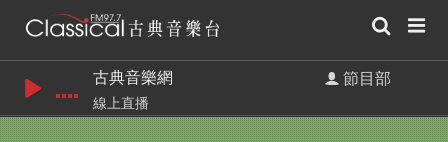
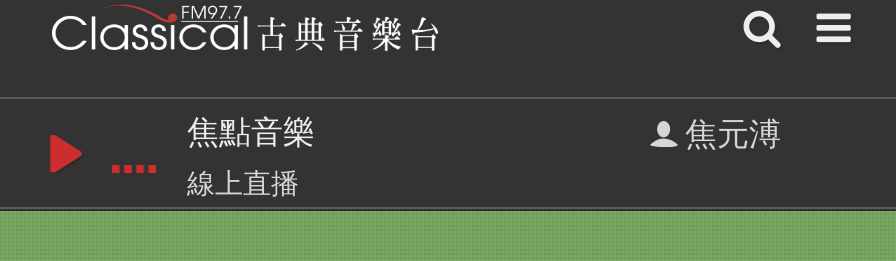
- 古典音樂網
- 節目部
+ 焦點音樂
+ 焦元溥
